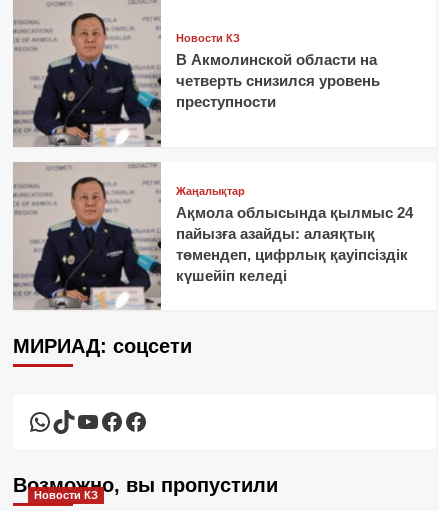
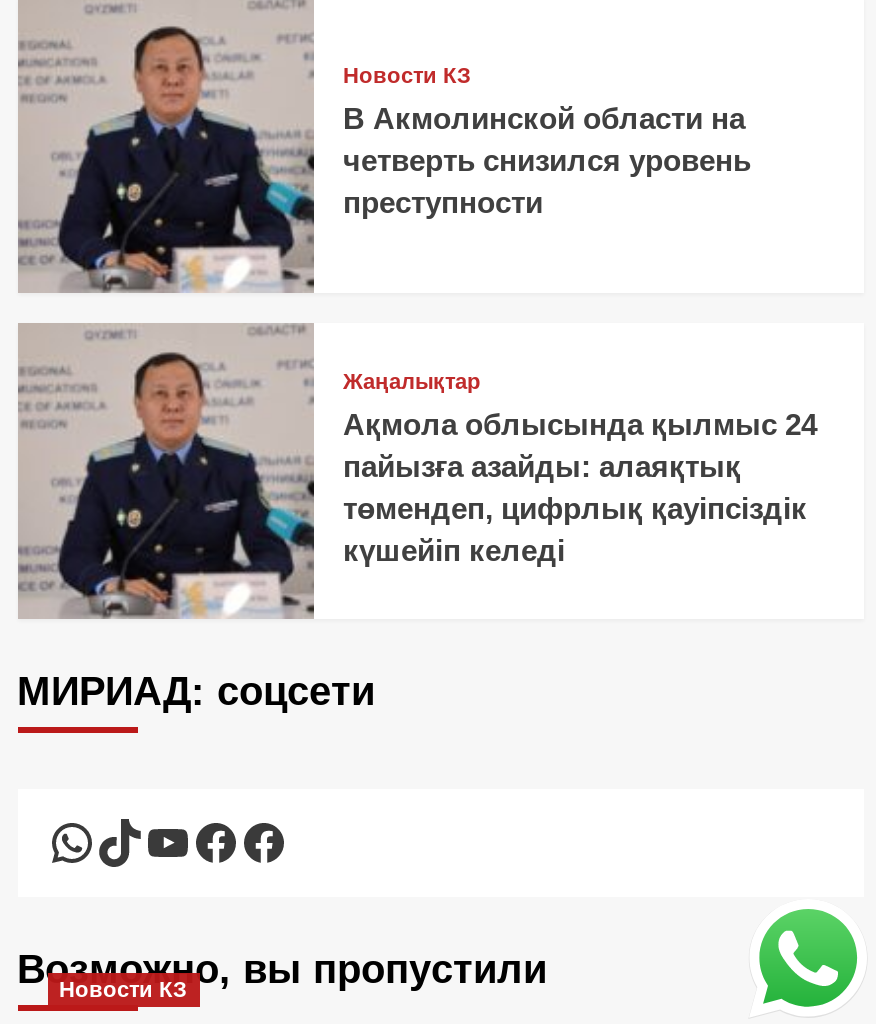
+ [image]
